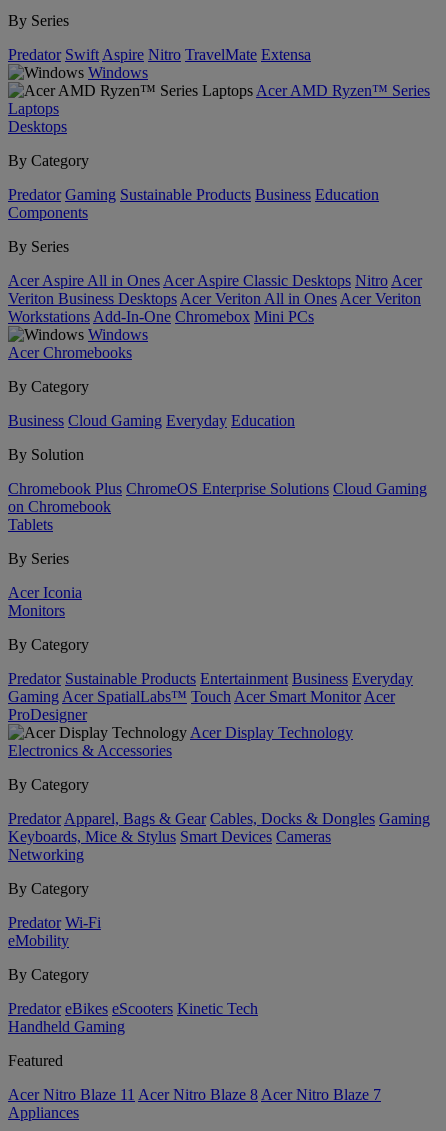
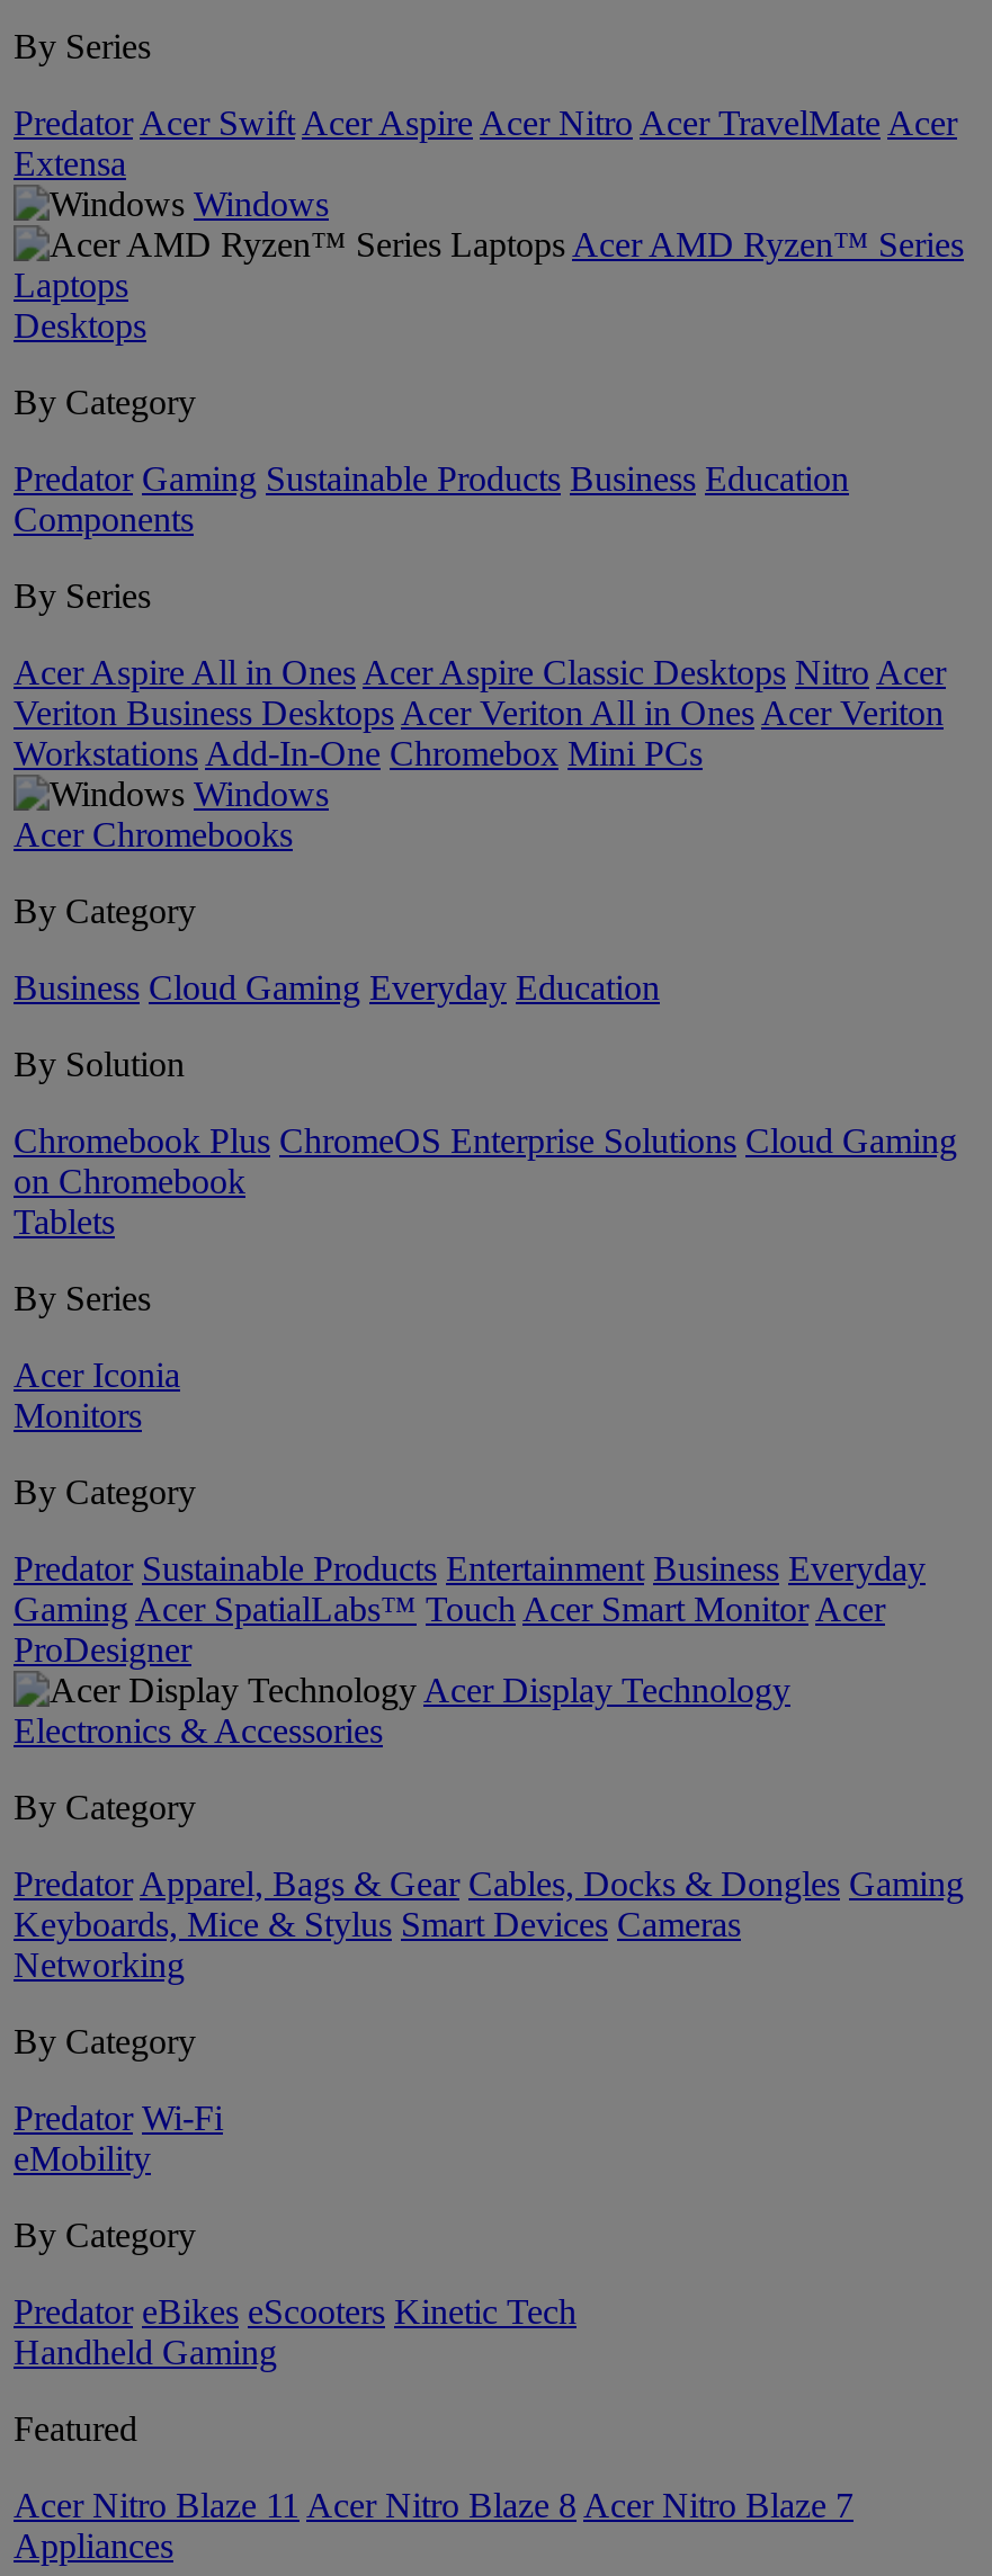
- Predator Swift Aspire Nitro TravelMate Extensa
+ Predator Acer Swift Acer Aspire Acer Nitro Acer TravelMate Acer
+ Extensa
